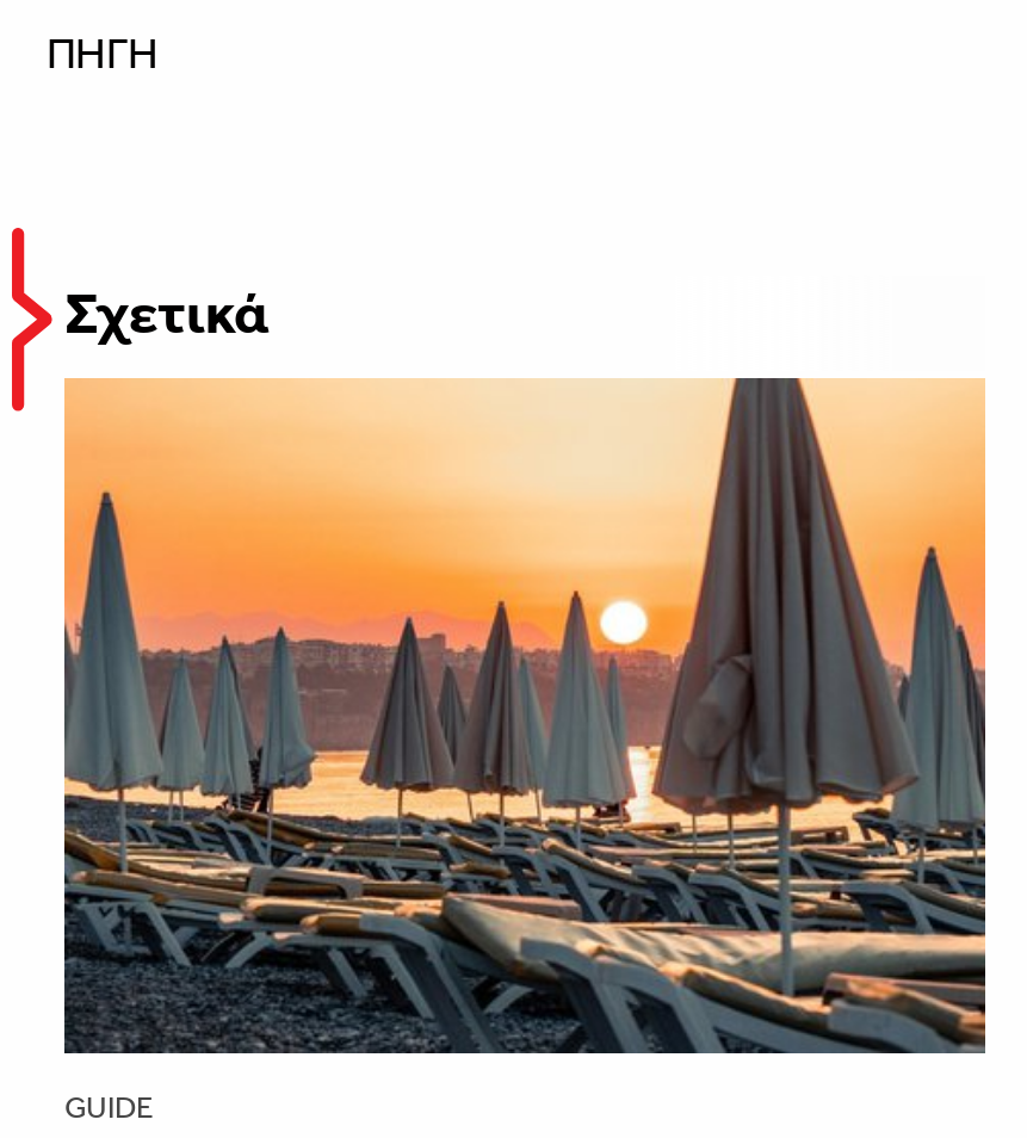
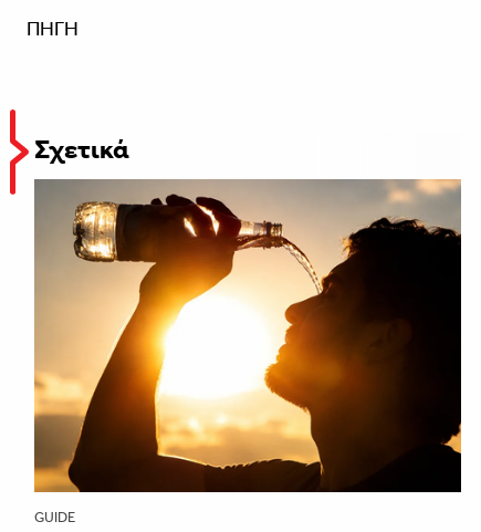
- [image]
+ [image]
